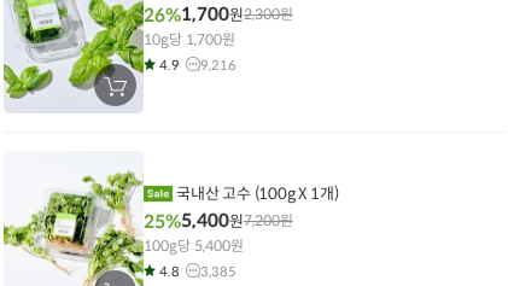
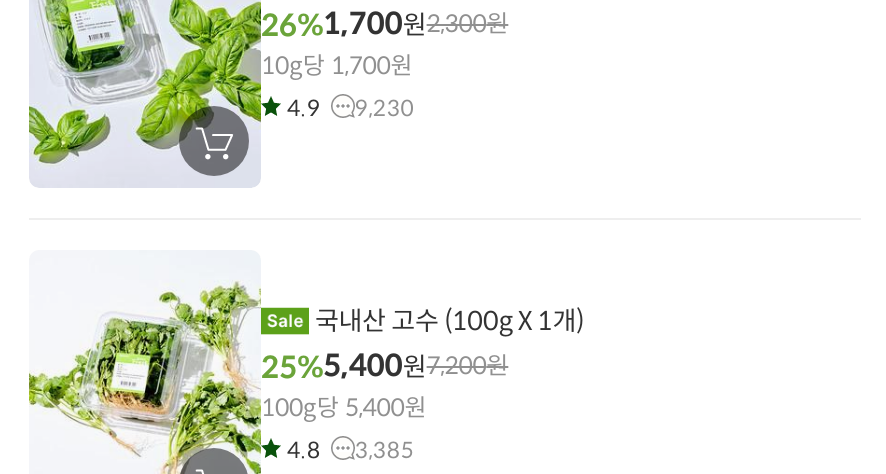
- 4.9 9,216
+ 4.9 9,230
